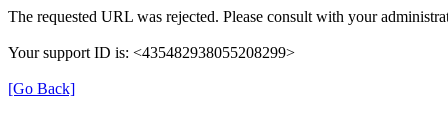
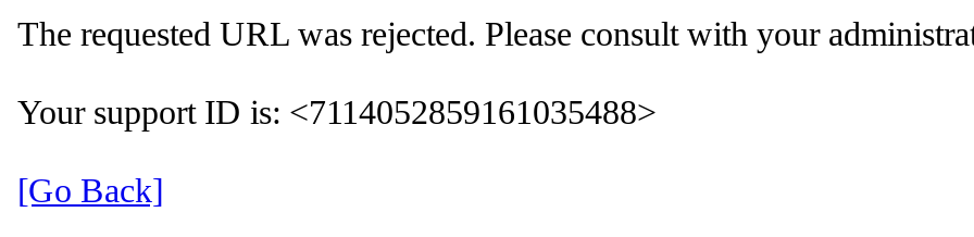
- Your support ID is: <435482938055208299>
+ Your support ID is: <7114052859161035488>
